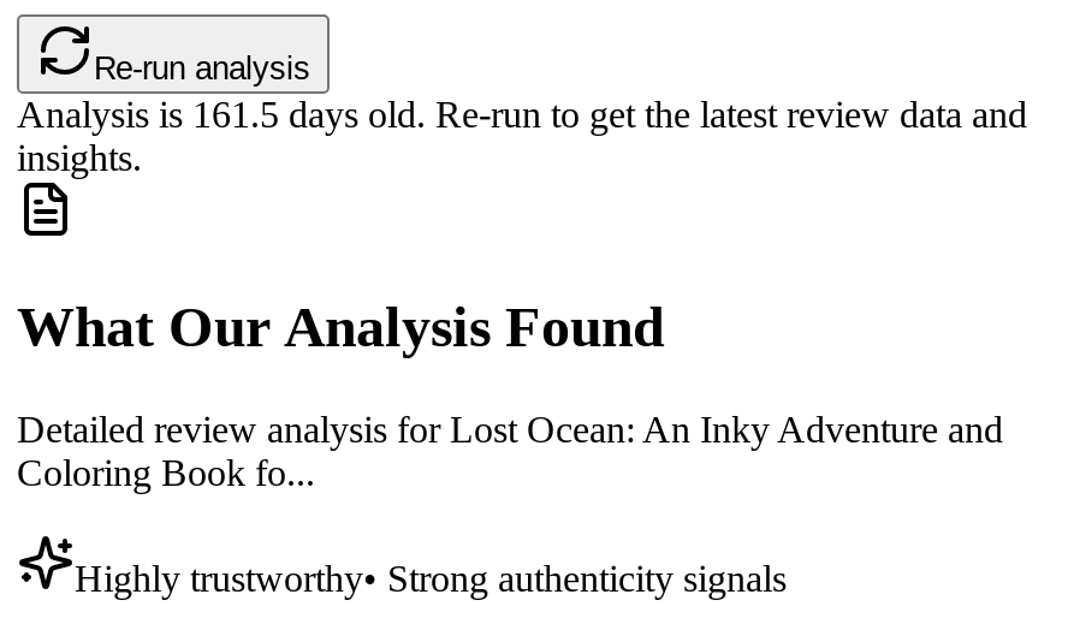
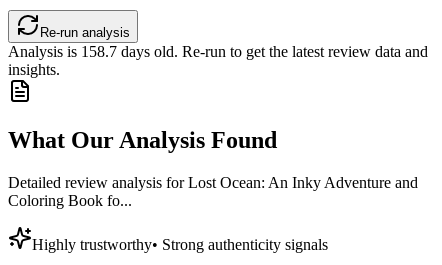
- Analysis is161.5days old. Re-run to get the latest review data and
+ Analysis is158.7days old. Re-run to get the latest review data and
